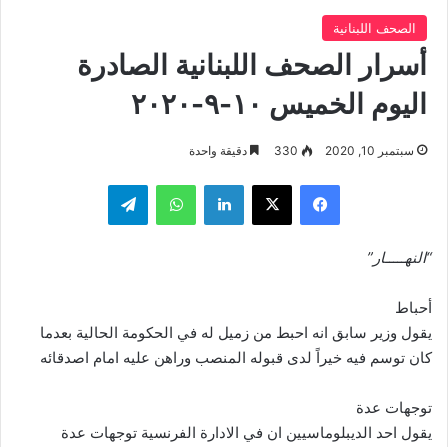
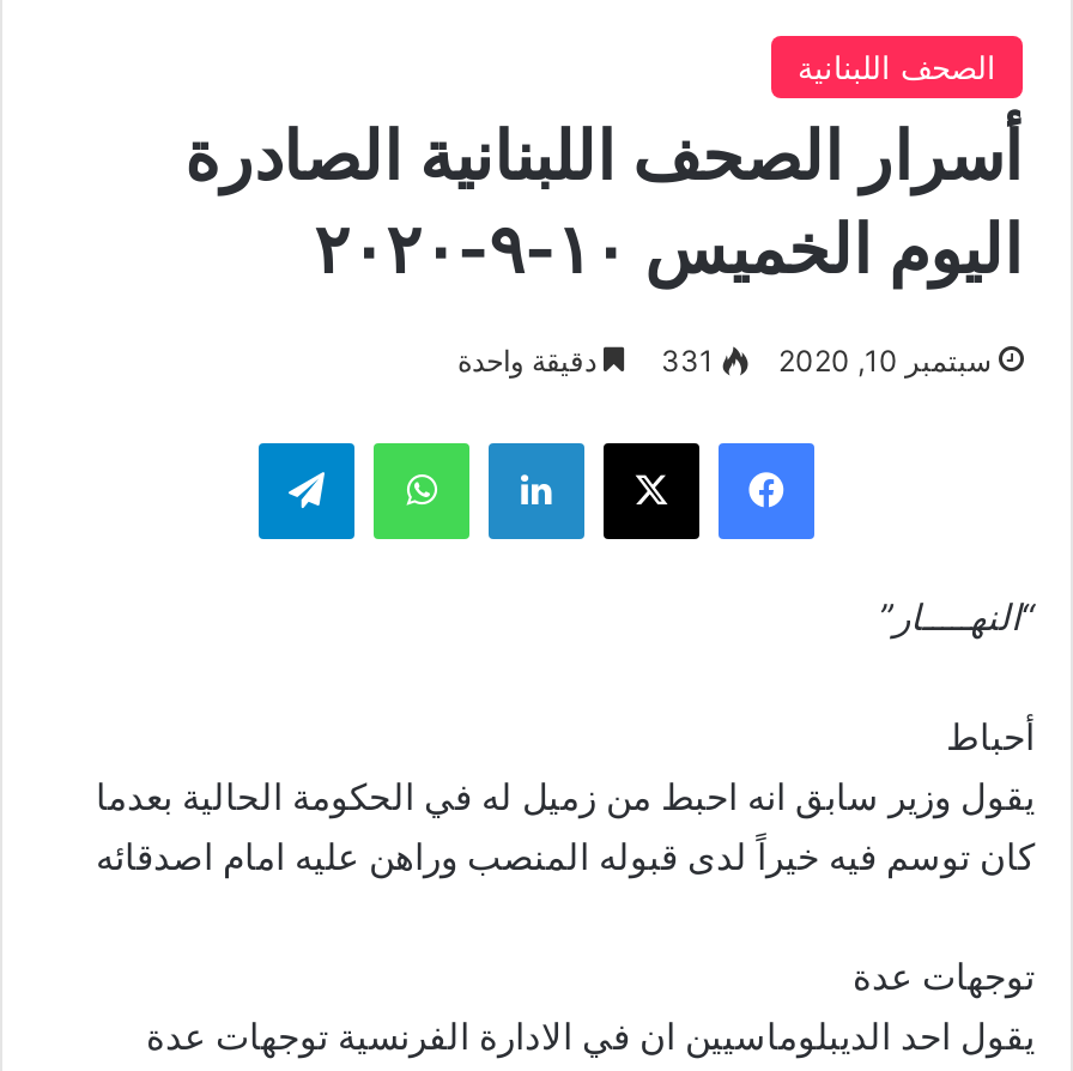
- 330 دقيقة واحدة
+ 331 دقيقة واحدة
